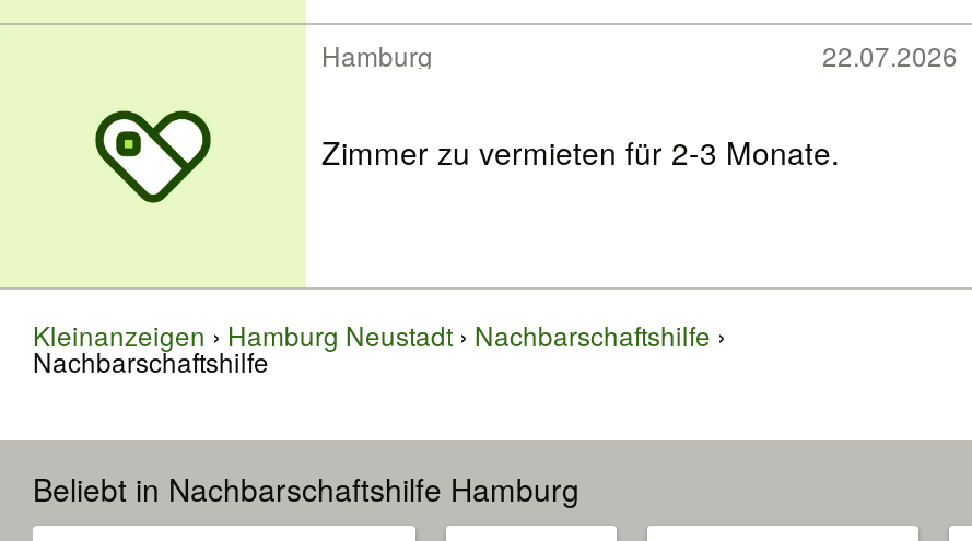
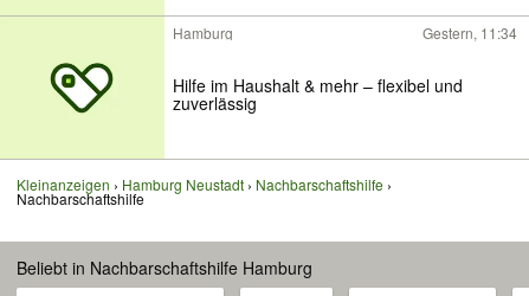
- 22.07.2026
+ Gestern, 11:34

- Zimmer zu vermieten für 2-3 Monate.
+ Hilfe im Haushalt & mehr – flexibel und
+ zuverlässig
